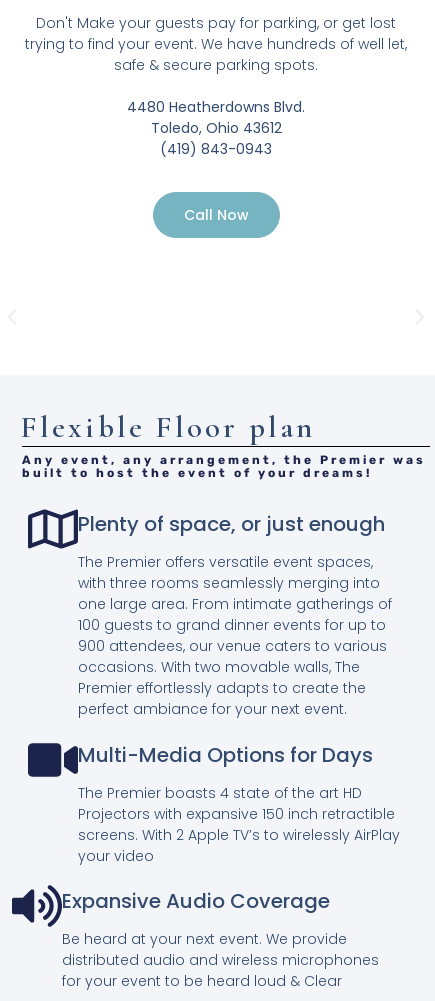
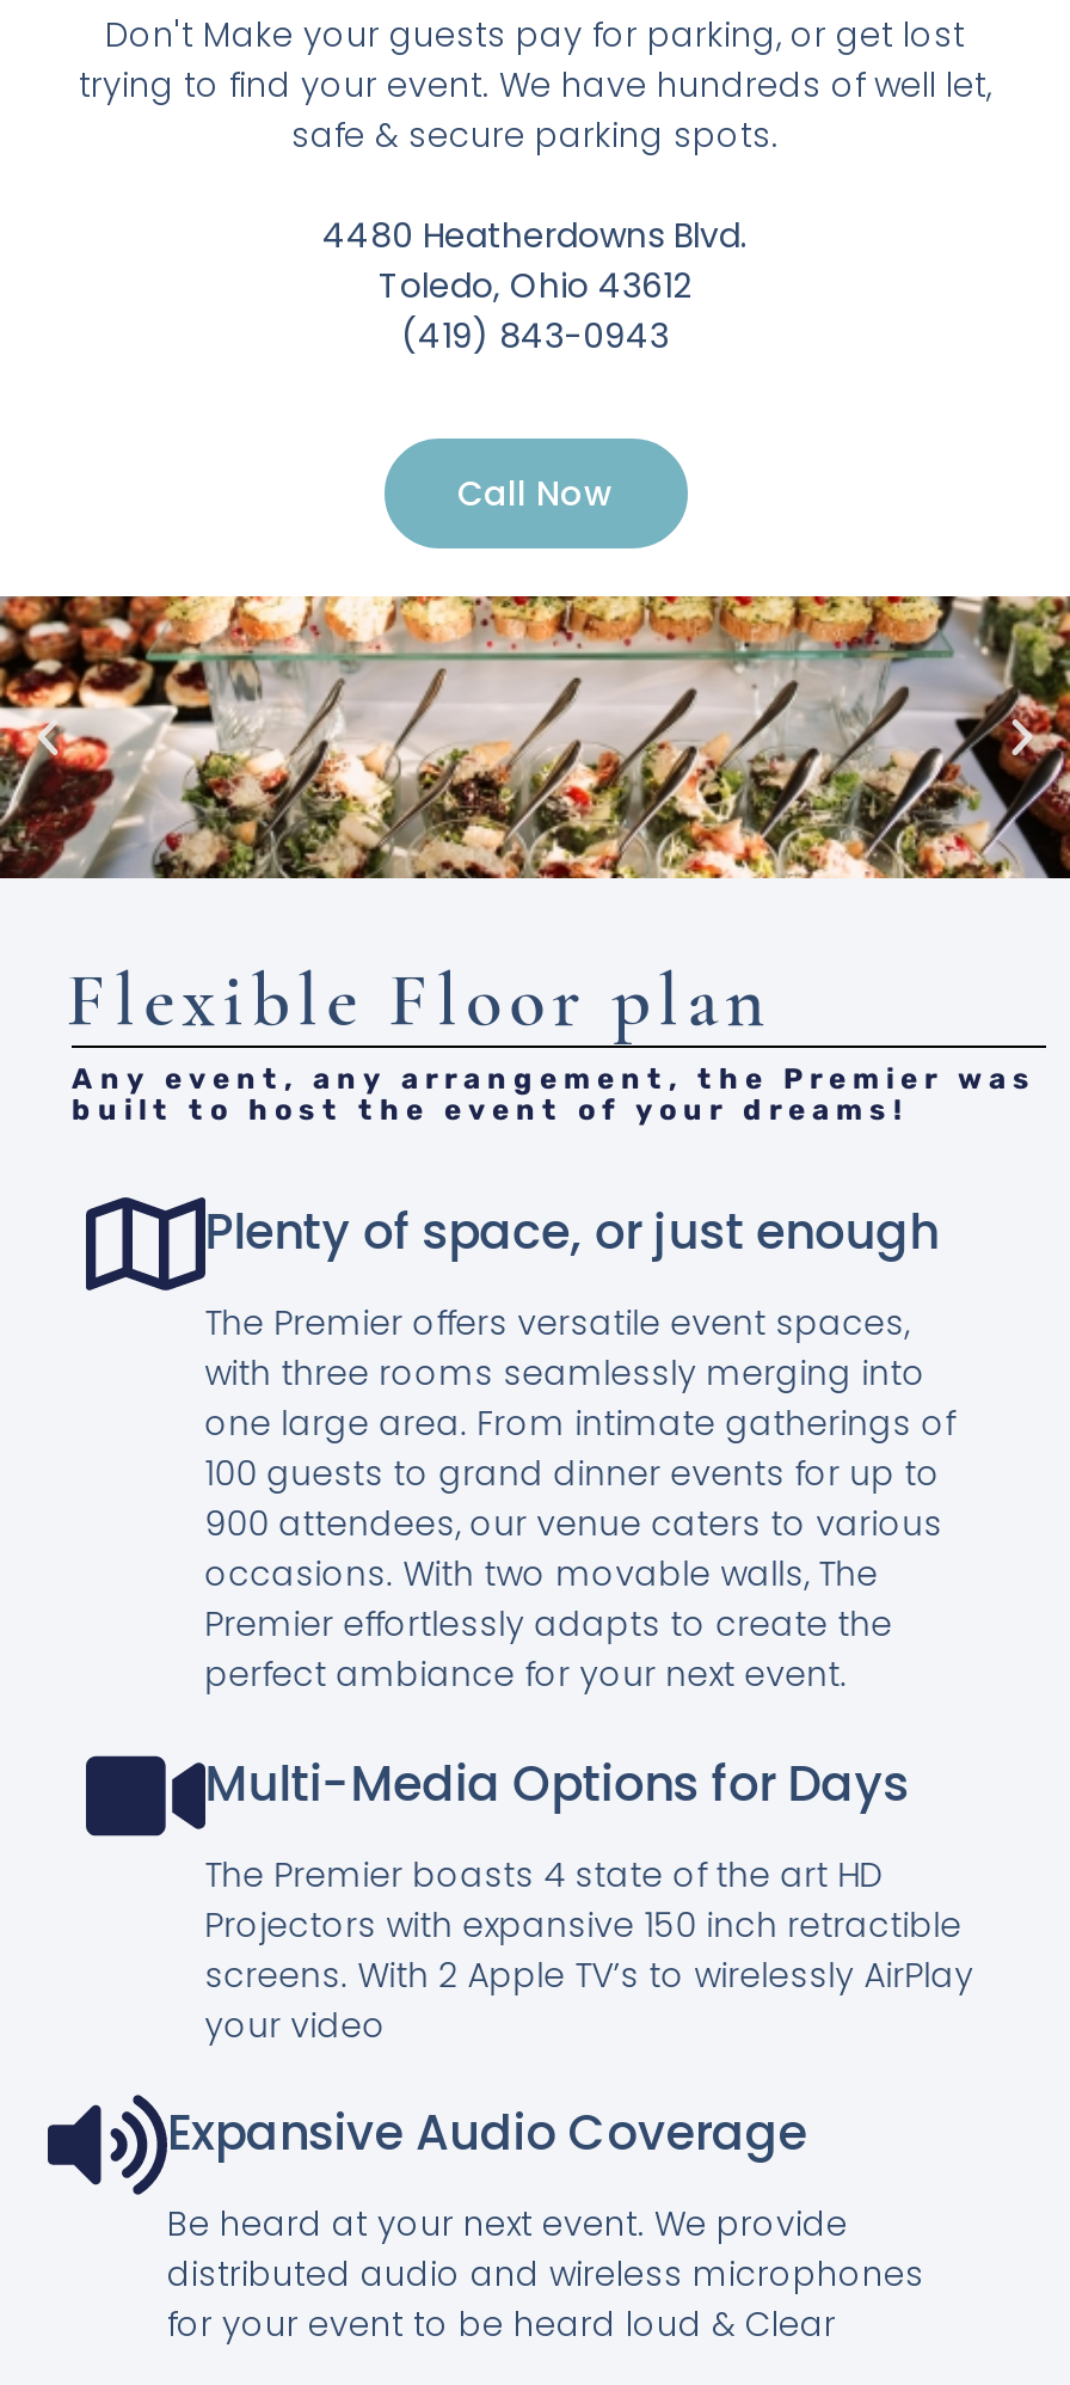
+ [image]
